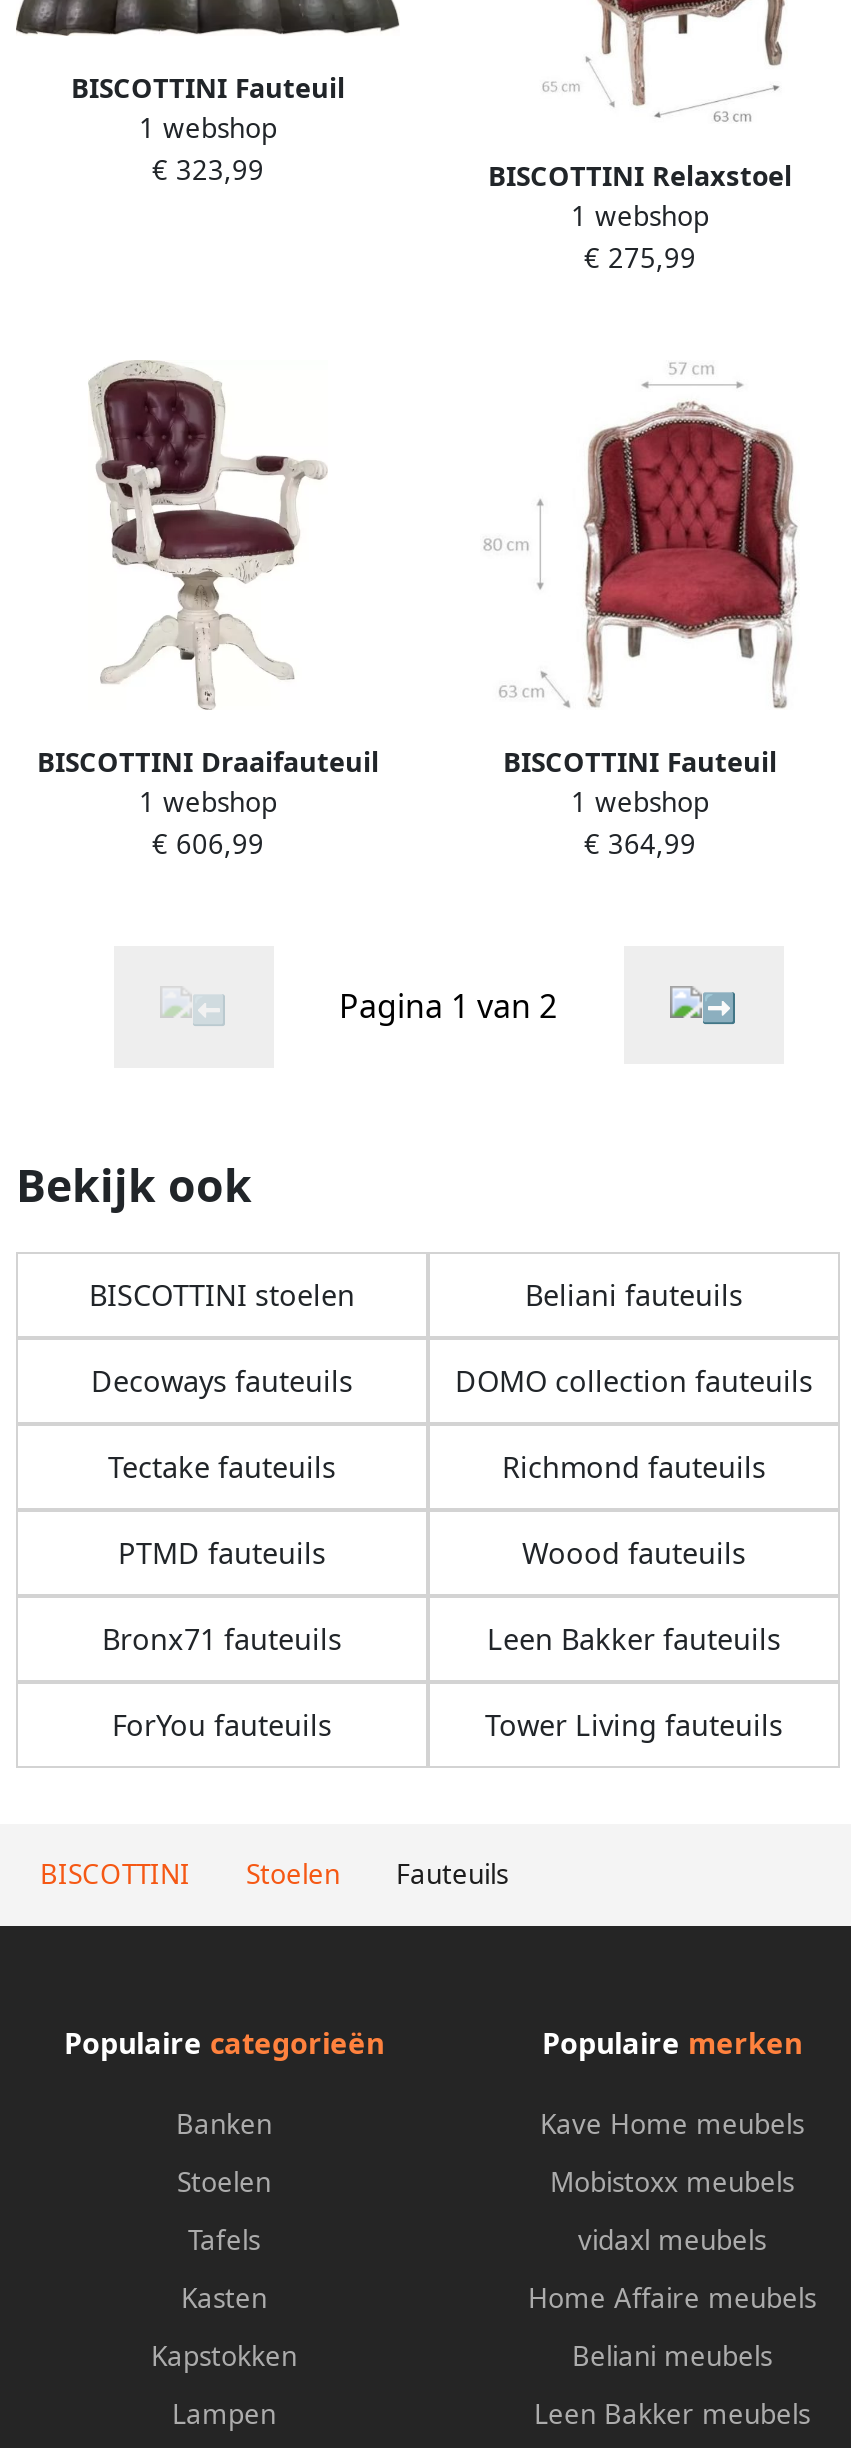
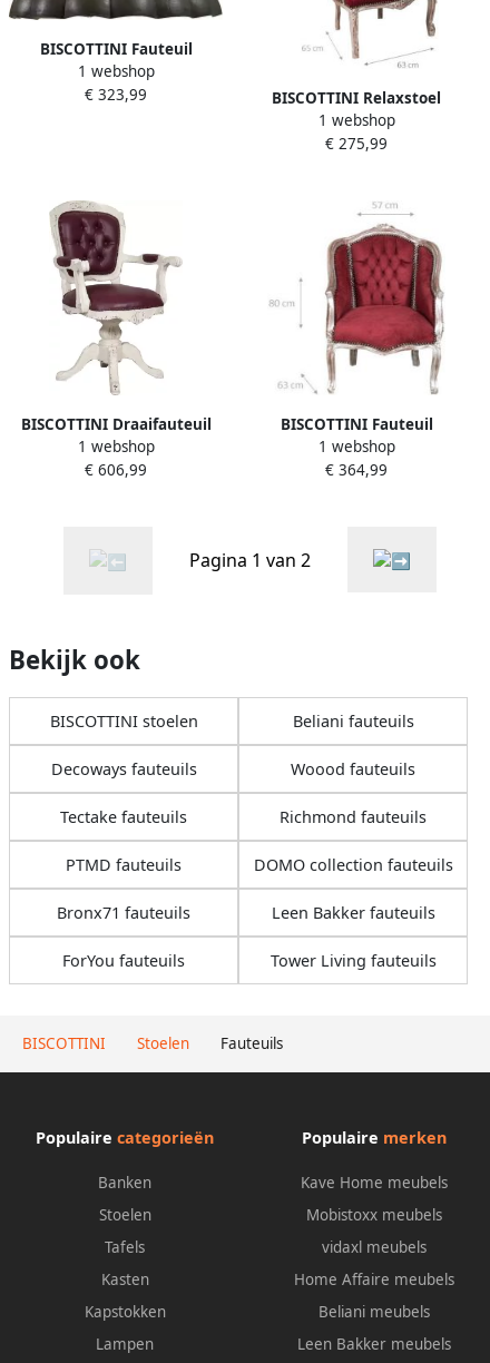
moved down: DOMO collection fauteuils

moved up: Woood fauteuils
